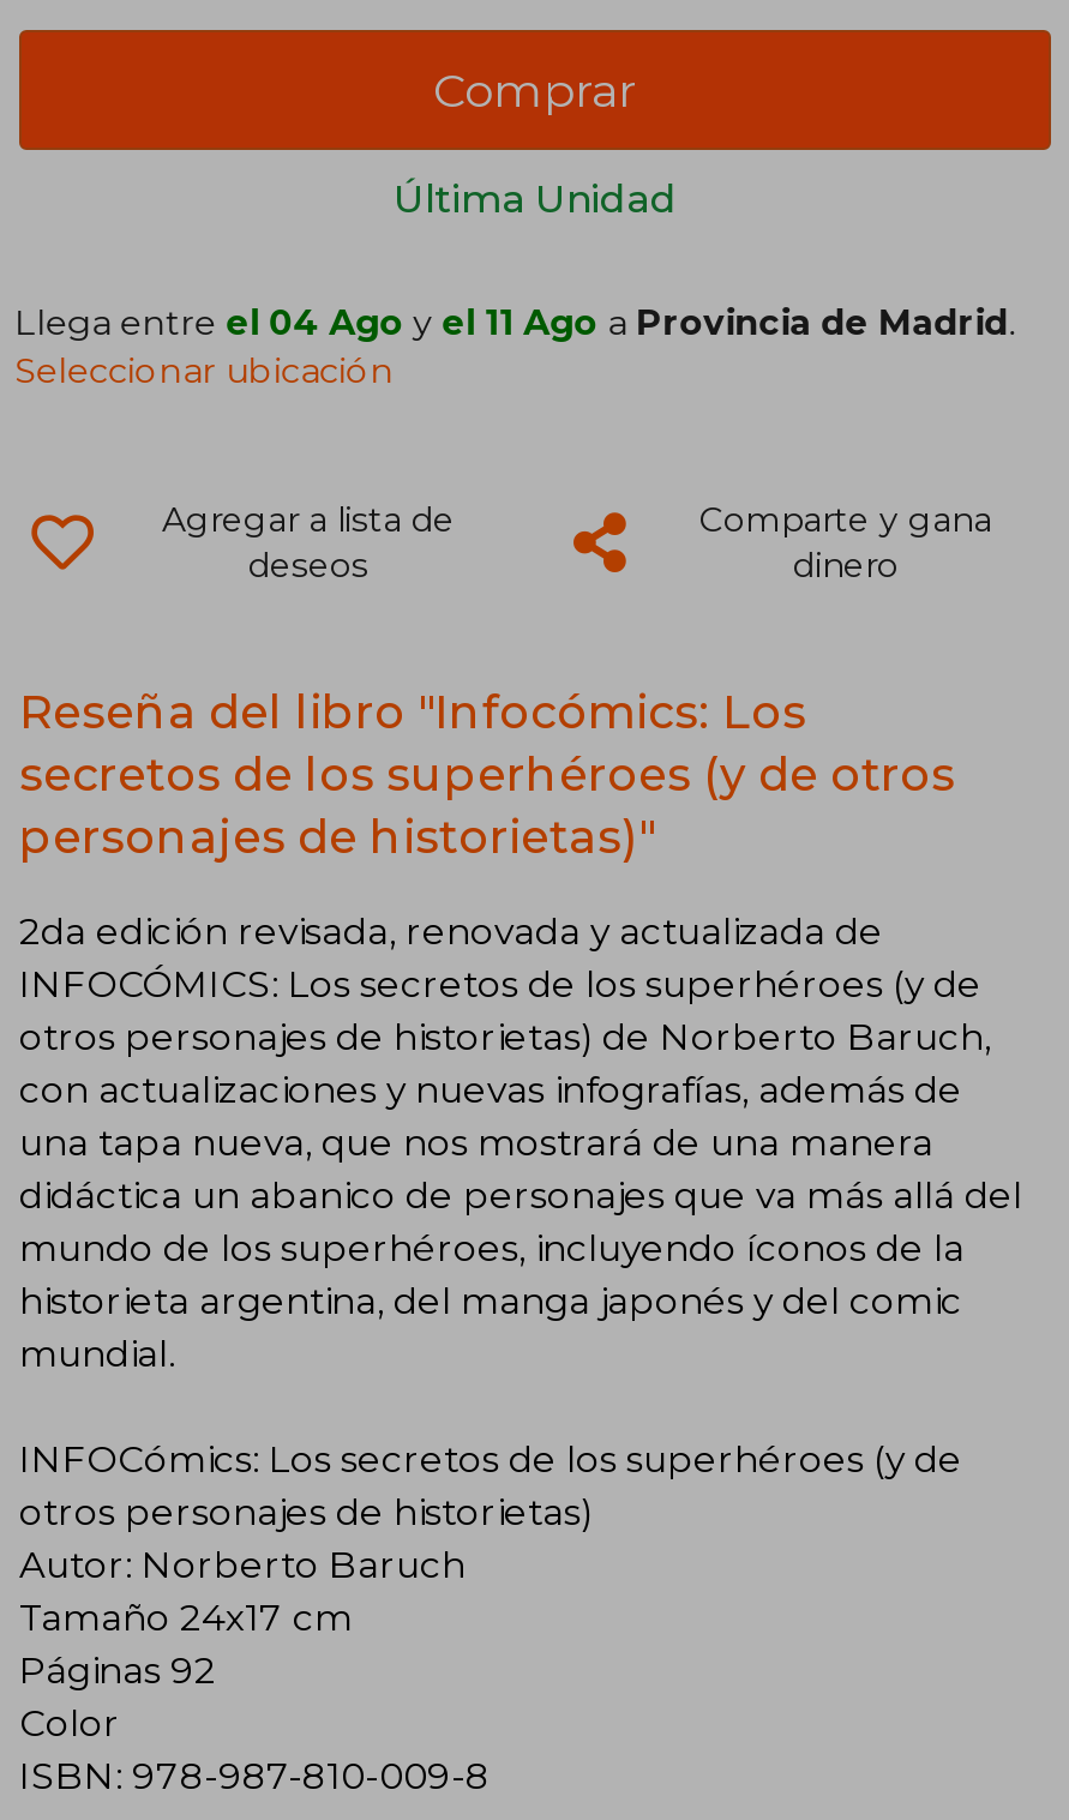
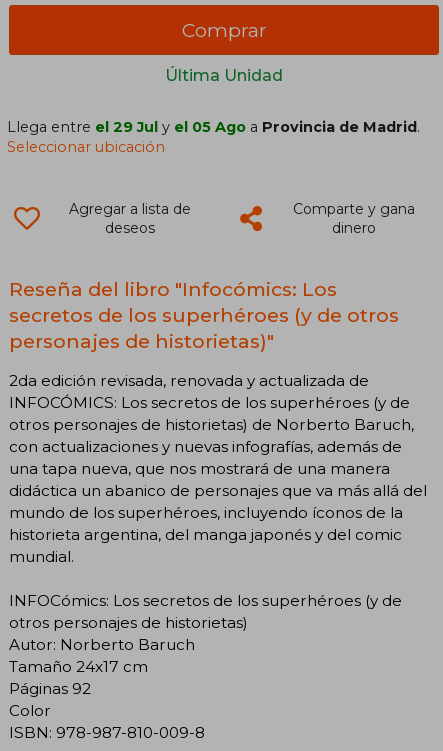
- Llega entre el 04 Ago y el 11 Ago a Provincia de Madrid.
+ Llega entre el 29 Jul y el 05 Ago a Provincia de Madrid.
